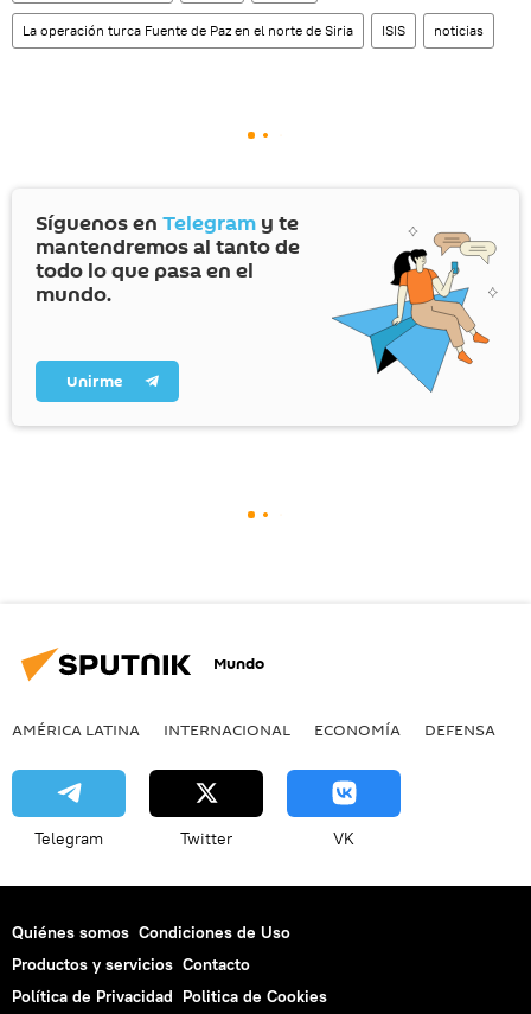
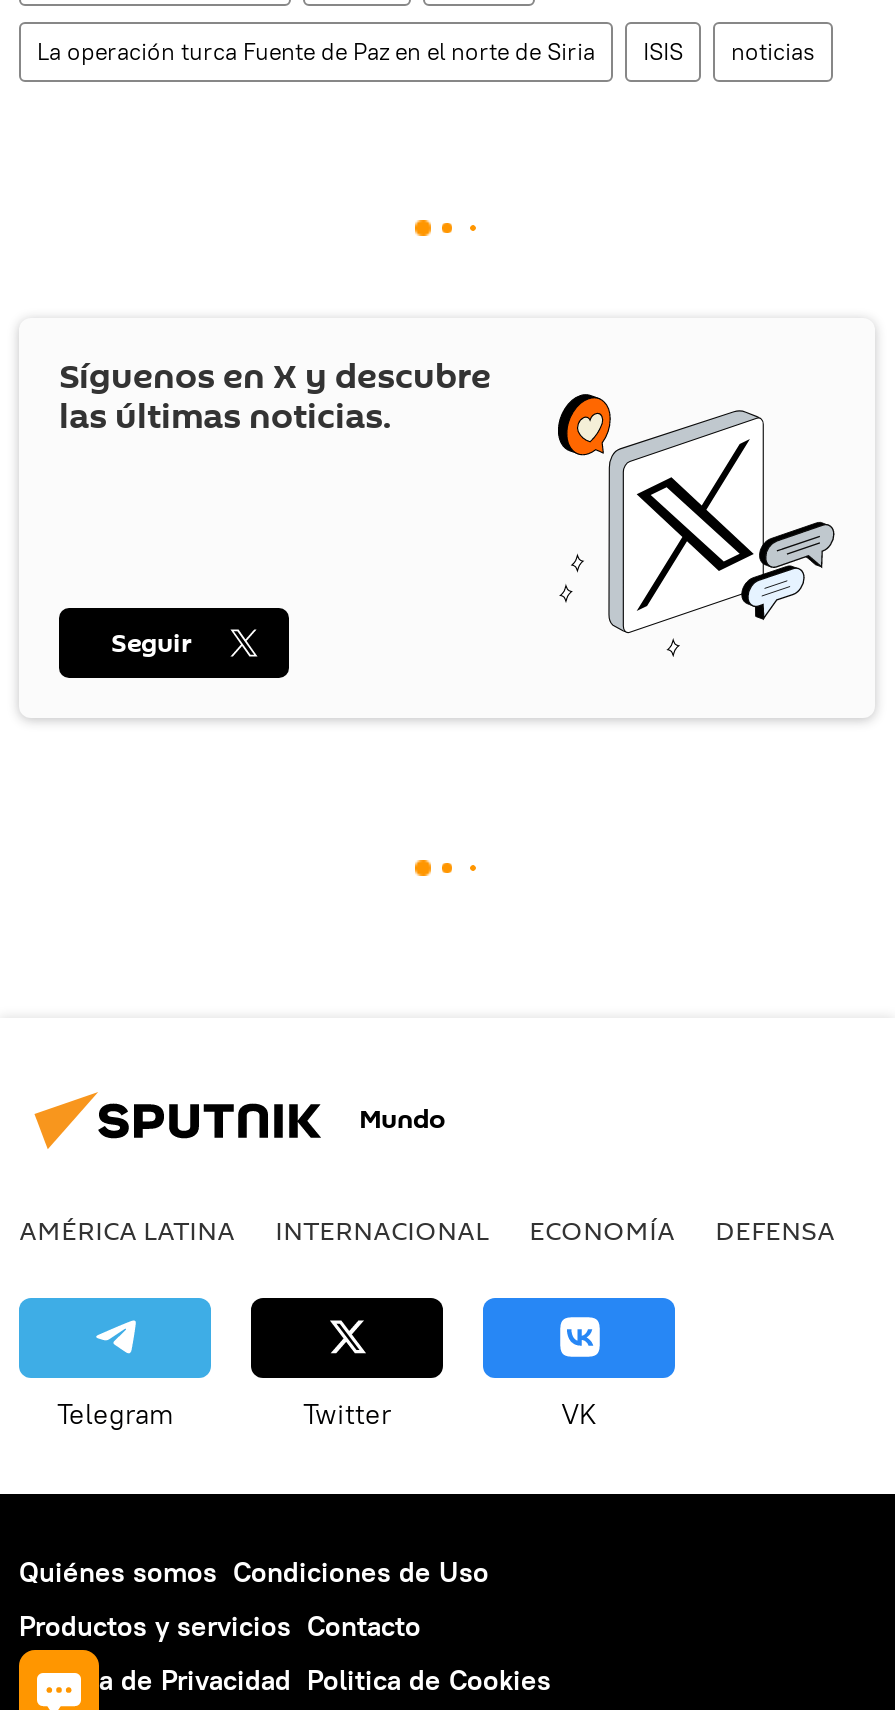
- [image]
- Síguenos en Telegram y te
- mantendremos al tanto de
- todo lo que pasa en el
- mundo.
+ [image]
+ Síguenos en X y descubre
+ las últimas noticias.

- Unirme
+ Seguir
